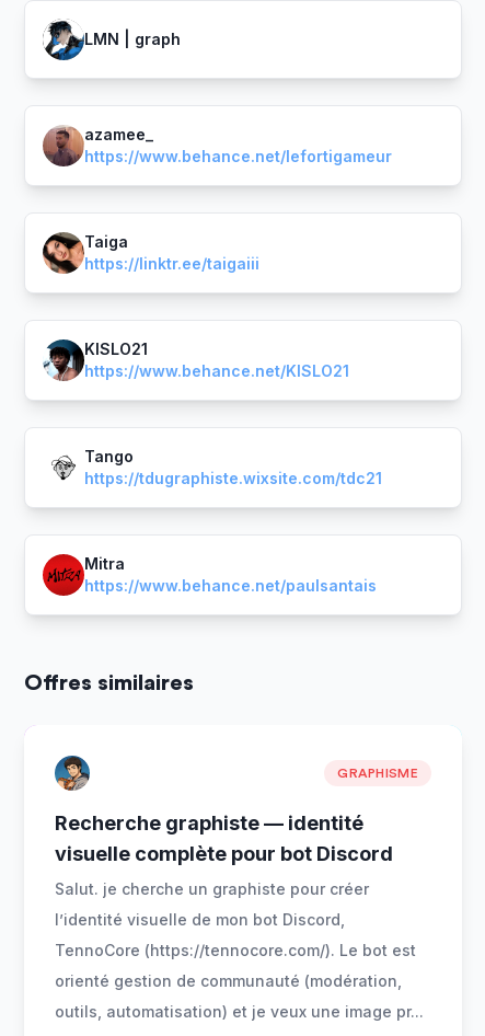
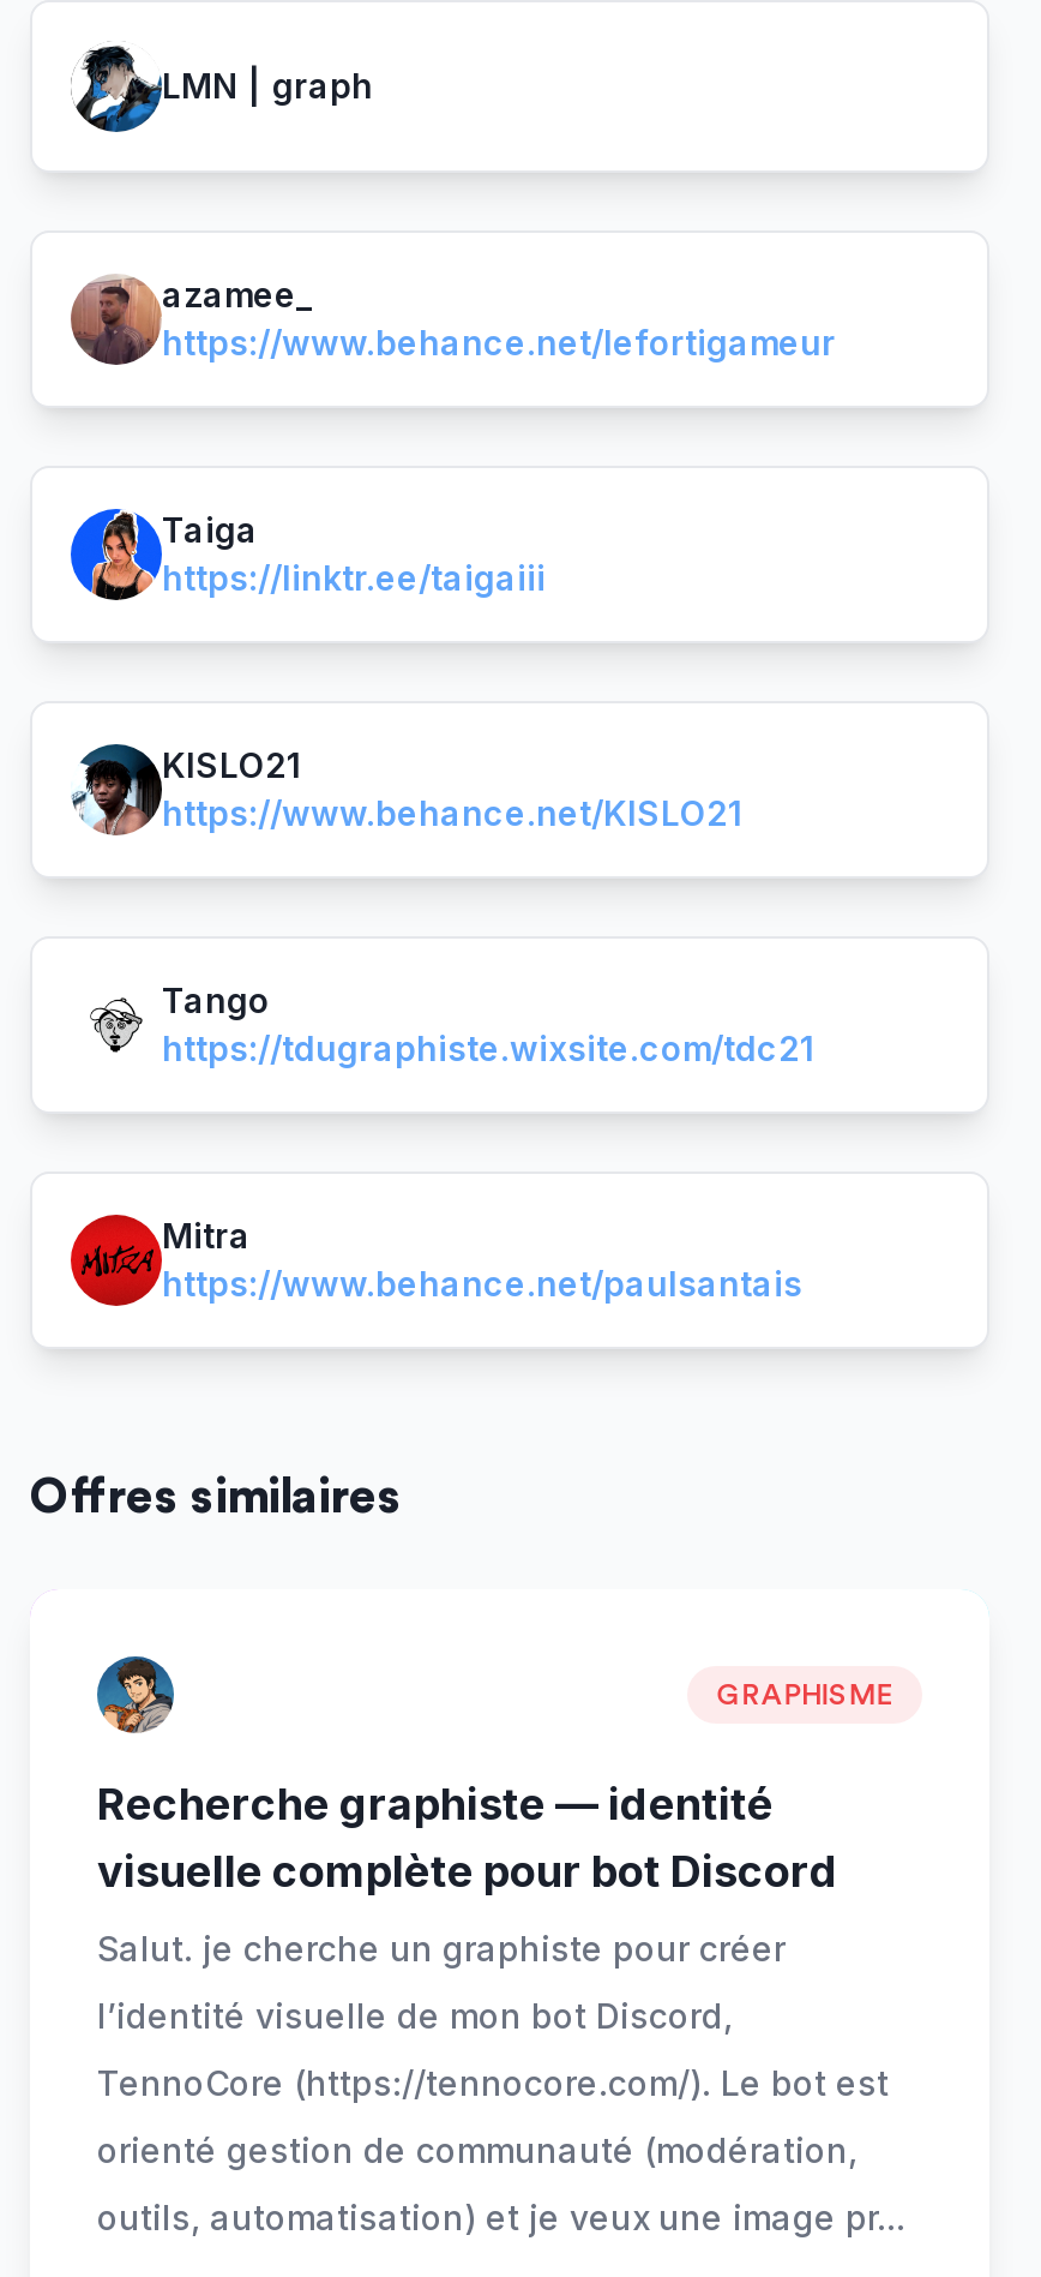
- [image]
+ [image]
